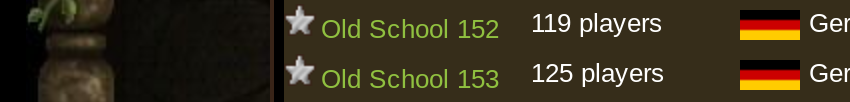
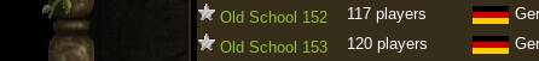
- Old School 152 119 players
+ Old School 152 117 players

- Old School 153 125 players
+ Old School 153 120 players
